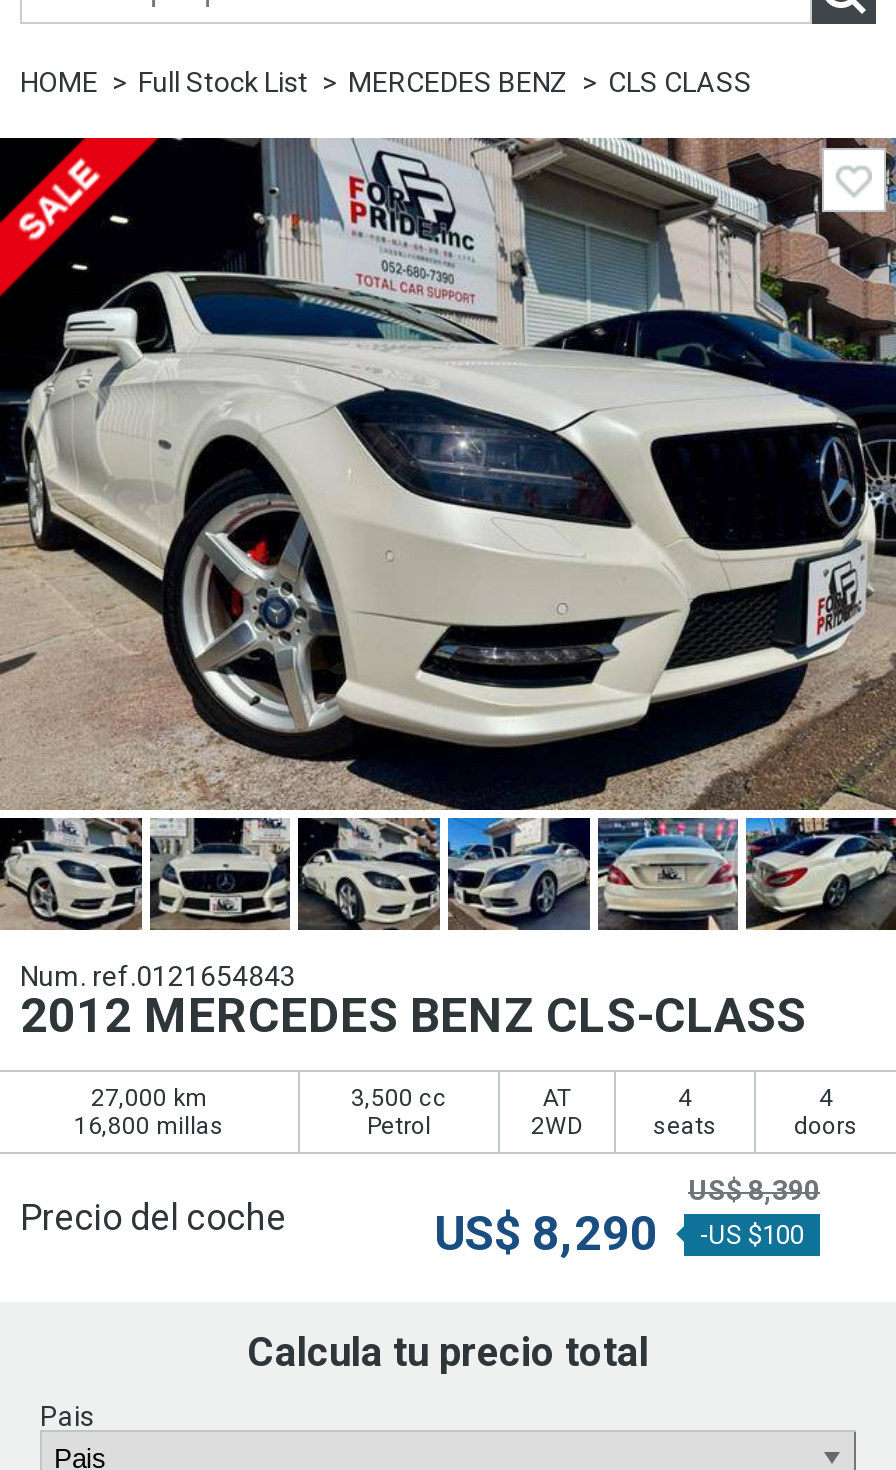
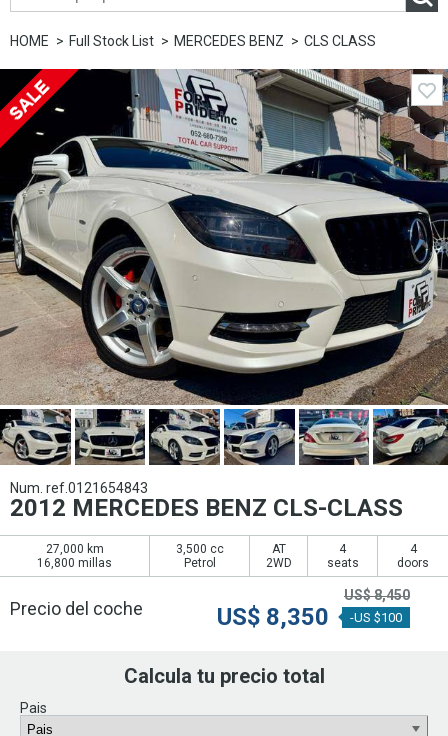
- US$8,390
- US$8,290
+ US$8,450
+ US$8,350
